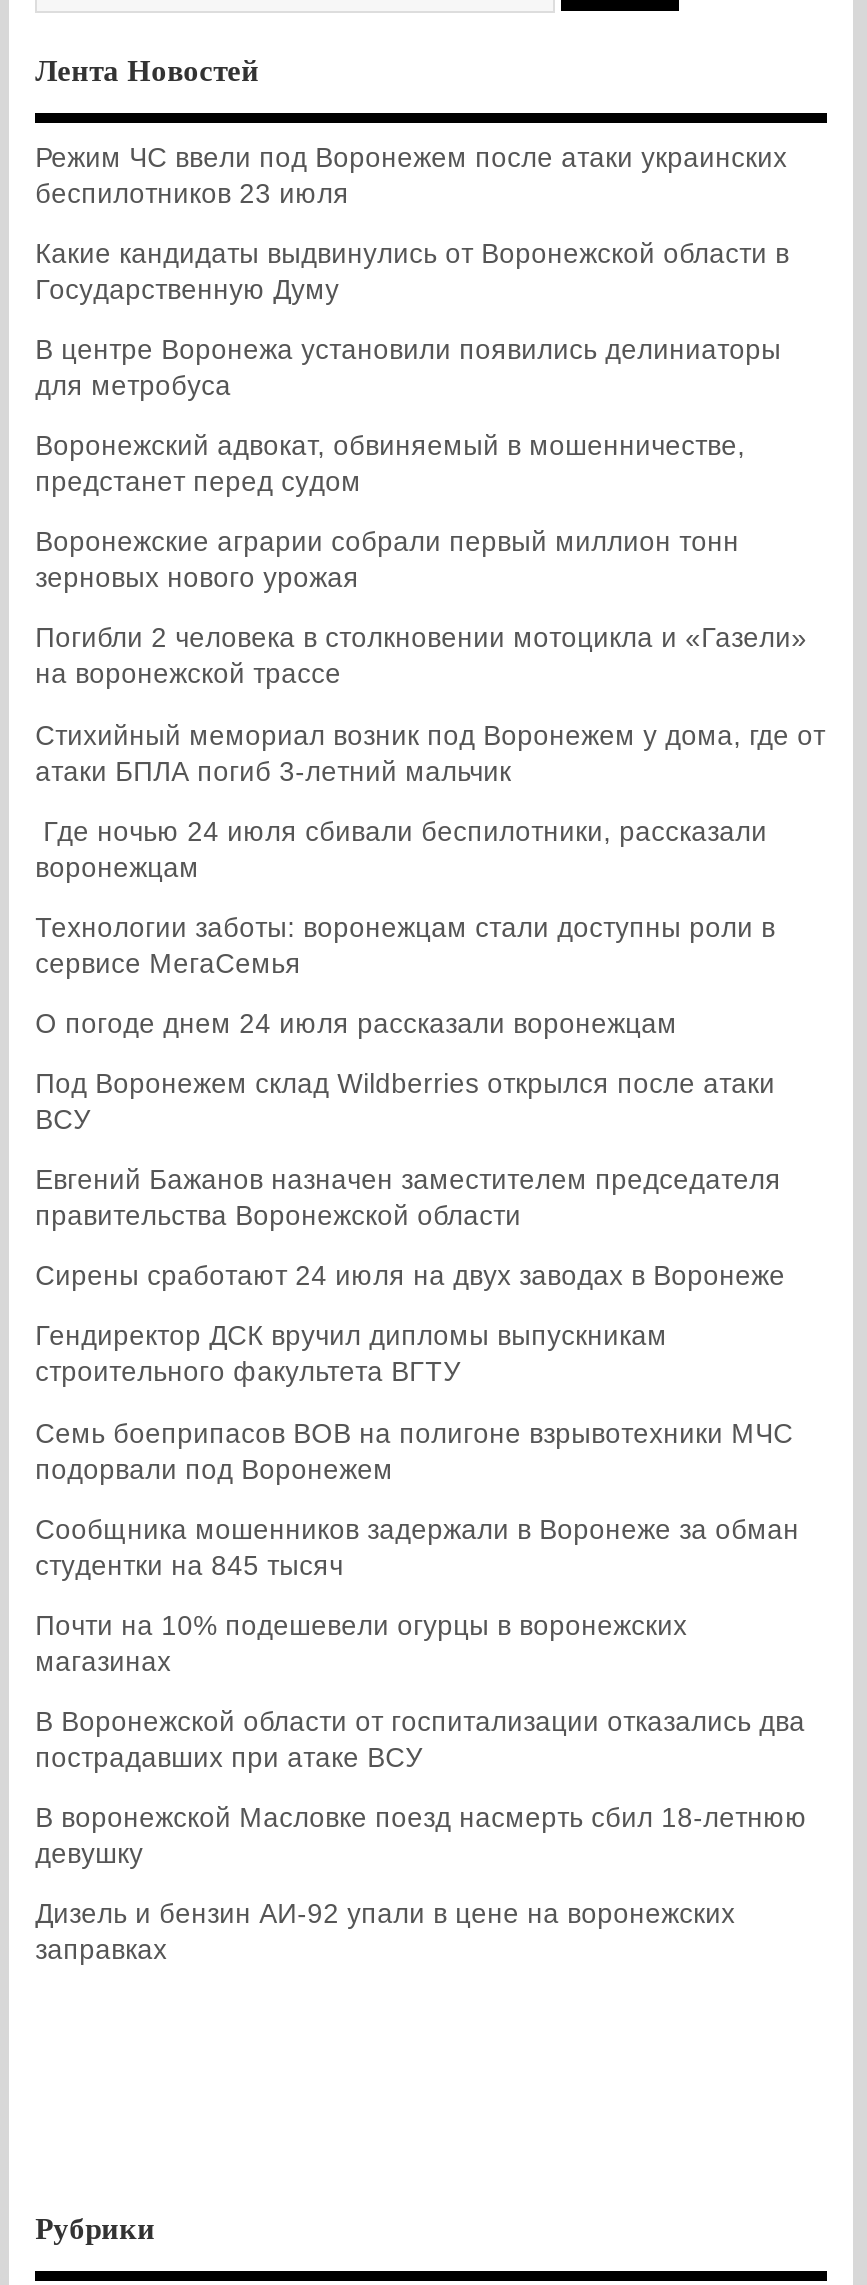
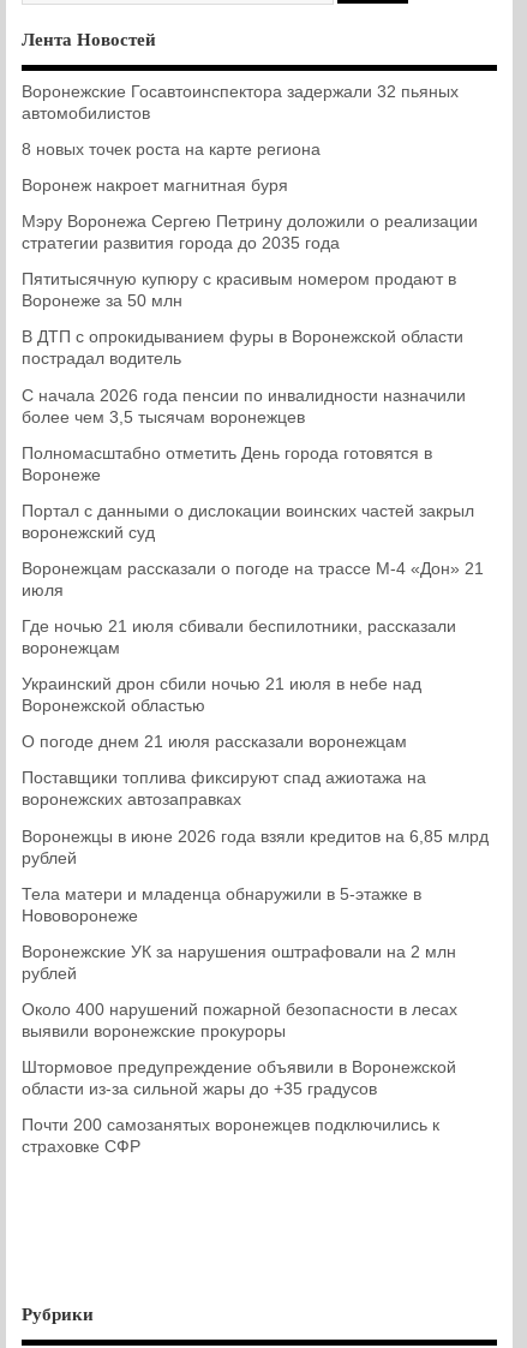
- Режим ЧС ввели под Воронежем после атаки украинских
- беспилотников 23 июля
- Какие кандидаты выдвинулись от Воронежской области в
- Государственную Думу
- В центре Воронежа установили появились делиниаторы
- для метробуса
- Воронежский адвокат, обвиняемый в мошенничестве,
- предстанет перед судом
- Воронежские аграрии собрали первый миллион тонн
- зерновых нового урожая
- Погибли 2 человека в столкновении мотоцикла и «Газели»
- на воронежской трассе
- Стихийный мемориал возник под Воронежем у дома, где от
- атаки БПЛА погиб 3-летний мальчик
- Где ночью 24 июля сбивали беспилотники, рассказали
+ Воронежские Госавтоинспектора задержали 32 пьяных
+ автомобилистов
+ 8 новых точек роста на карте региона
+ Воронеж накроет магнитная буря
+ Мэру Воронежа Сергею Петрину доложили о реализации
+ стратегии развития города до 2035 года
+ Пятитысячную купюру с красивым номером продают в
+ Воронеже за 50 млн
+ В ДТП с опрокидыванием фуры в Воронежской области
+ пострадал водитель
+ С начала 2026 года пенсии по инвалидности назначили
+ более чем 3,5 тысячам воронежцев
+ Полномасштабно отметить День города готовятся в
+ Воронеже
+ Портал с данными о дислокации воинских частей закрыл
+ воронежский суд
+ Воронежцам рассказали о погоде на трассе М-4 «Дон» 21
+ июля
+ Где ночью 21 июля сбивали беспилотники, рассказали

moved down: воронежцам

- Технологии заботы: воронежцам стали доступны роли в
- сервисе МегаСемья
- О погоде днем 24 июля рассказали воронежцам
- Под Воронежем склад Wildberries открылся после атаки
- ВСУ
- Евгений Бажанов назначен заместителем председателя
- правительства Воронежской области
- Сирены сработают 24 июля на двух заводах в Воронеже
- Гендиректор ДСК вручил дипломы выпускникам
- строительного факультета ВГТУ
- Семь боеприпасов ВОВ на полигоне взрывотехники МЧС
- подорвали под Воронежем
- Сообщника мошенников задержали в Воронеже за обман
- студентки на 845 тысяч
- Почти на 10% подешевели огурцы в воронежских
- магазинах
- В Воронежской области от госпитализации отказались два
- пострадавших при атаке ВСУ
- В воронежской Масловке поезд насмерть сбил 18-летнюю
- девушку
- Дизель и бензин АИ-92 упали в цене на воронежских
- заправках
+ Украинский дрон сбили ночью 21 июля в небе над
+ Воронежской областью
+ О погоде днем 21 июля рассказали воронежцам
+ Поставщики топлива фиксируют спад ажиотажа на
+ воронежских автозаправках
+ Воронежцы в июне 2026 года взяли кредитов на 6,85 млрд
+ рублей
+ Тела матери и младенца обнаружили в 5-этажке в
+ Нововоронеже
+ Воронежские УК за нарушения оштрафовали на 2 млн
+ рублей
+ Около 400 нарушений пожарной безопасности в лесах
+ выявили воронежские прокуроры
+ Штормовое предупреждение объявили в Воронежской
+ области из-за сильной жары до +35 градусов
+ Почти 200 самозанятых воронежцев подключились к
+ страховке СФР
